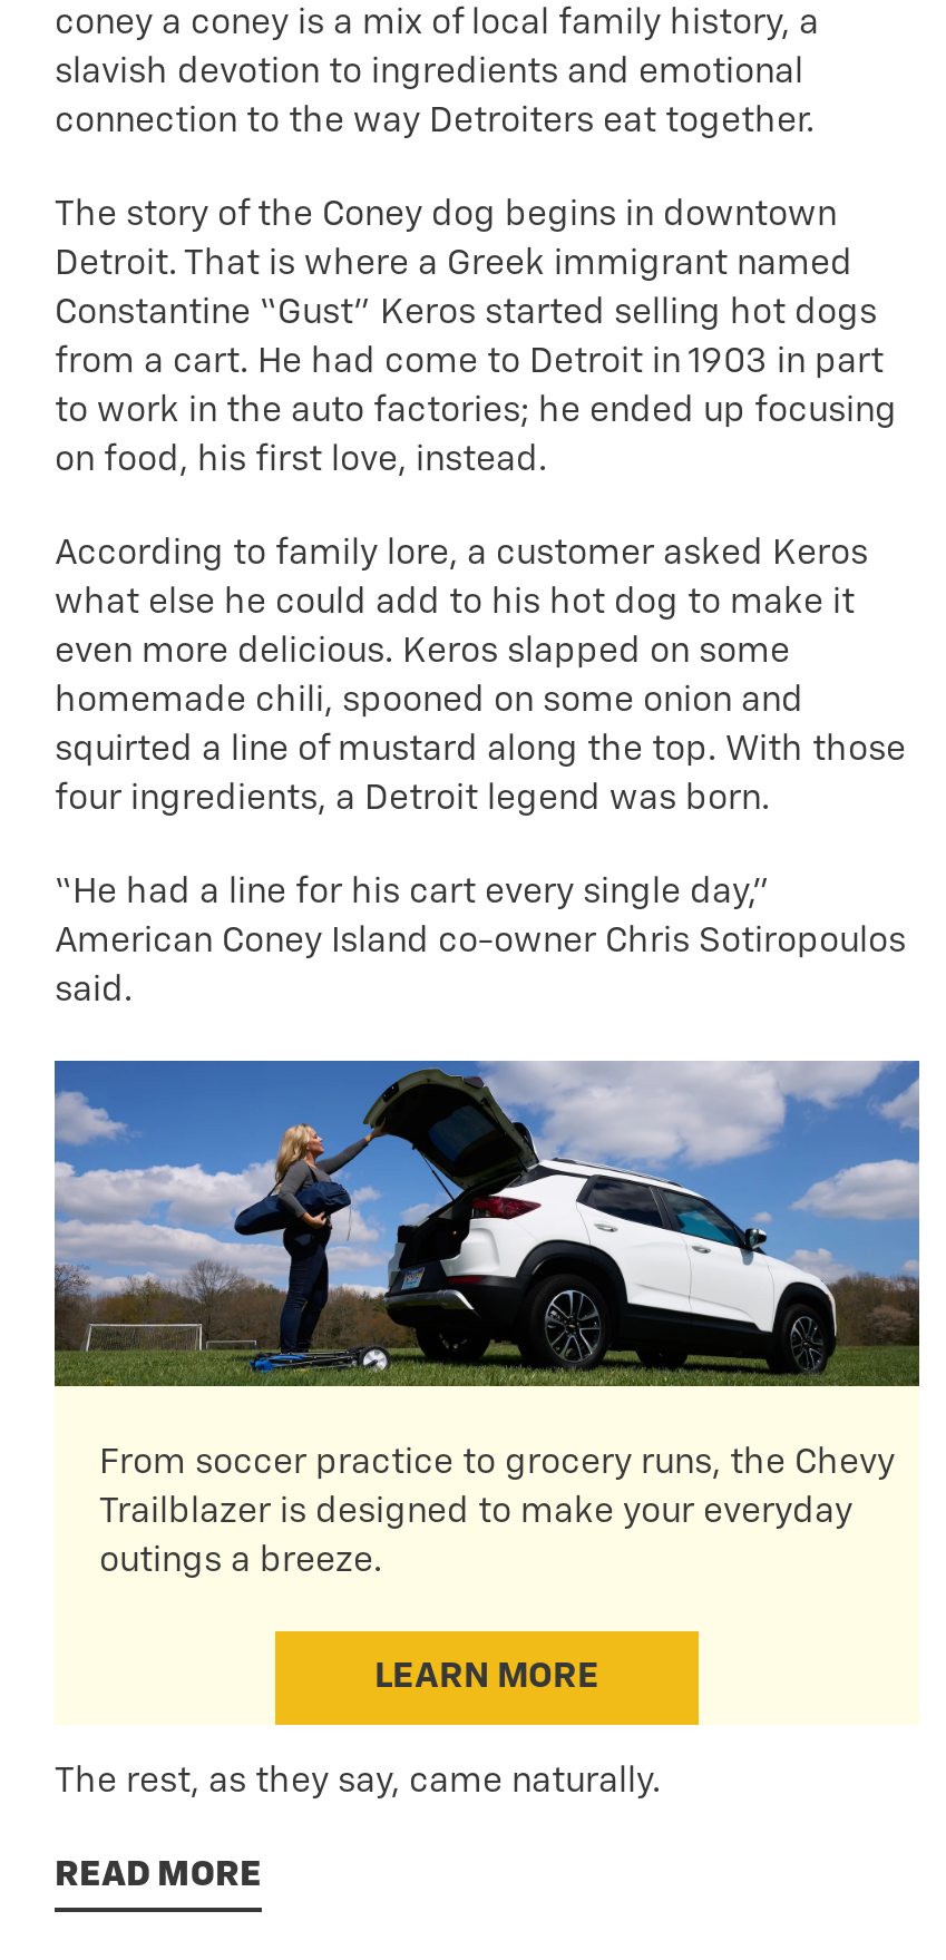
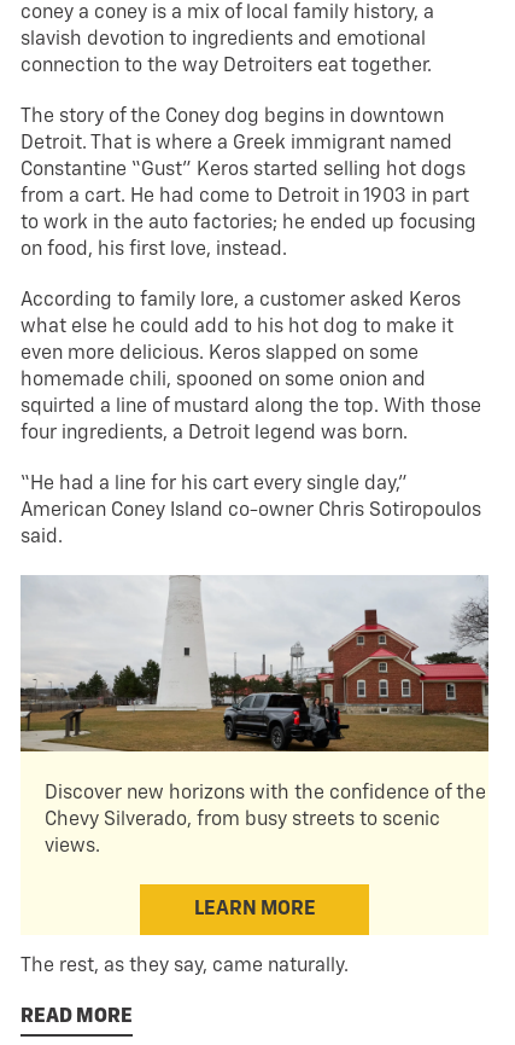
- [image]
- From soccer practice to grocery runs, the Chevy
- Trailblazer is designed to make your everyday
- outings a breeze.
+ [image]
+ Discover new horizons with the confidence of the
+ Chevy Silverado, from busy streets to scenic
+ views.
